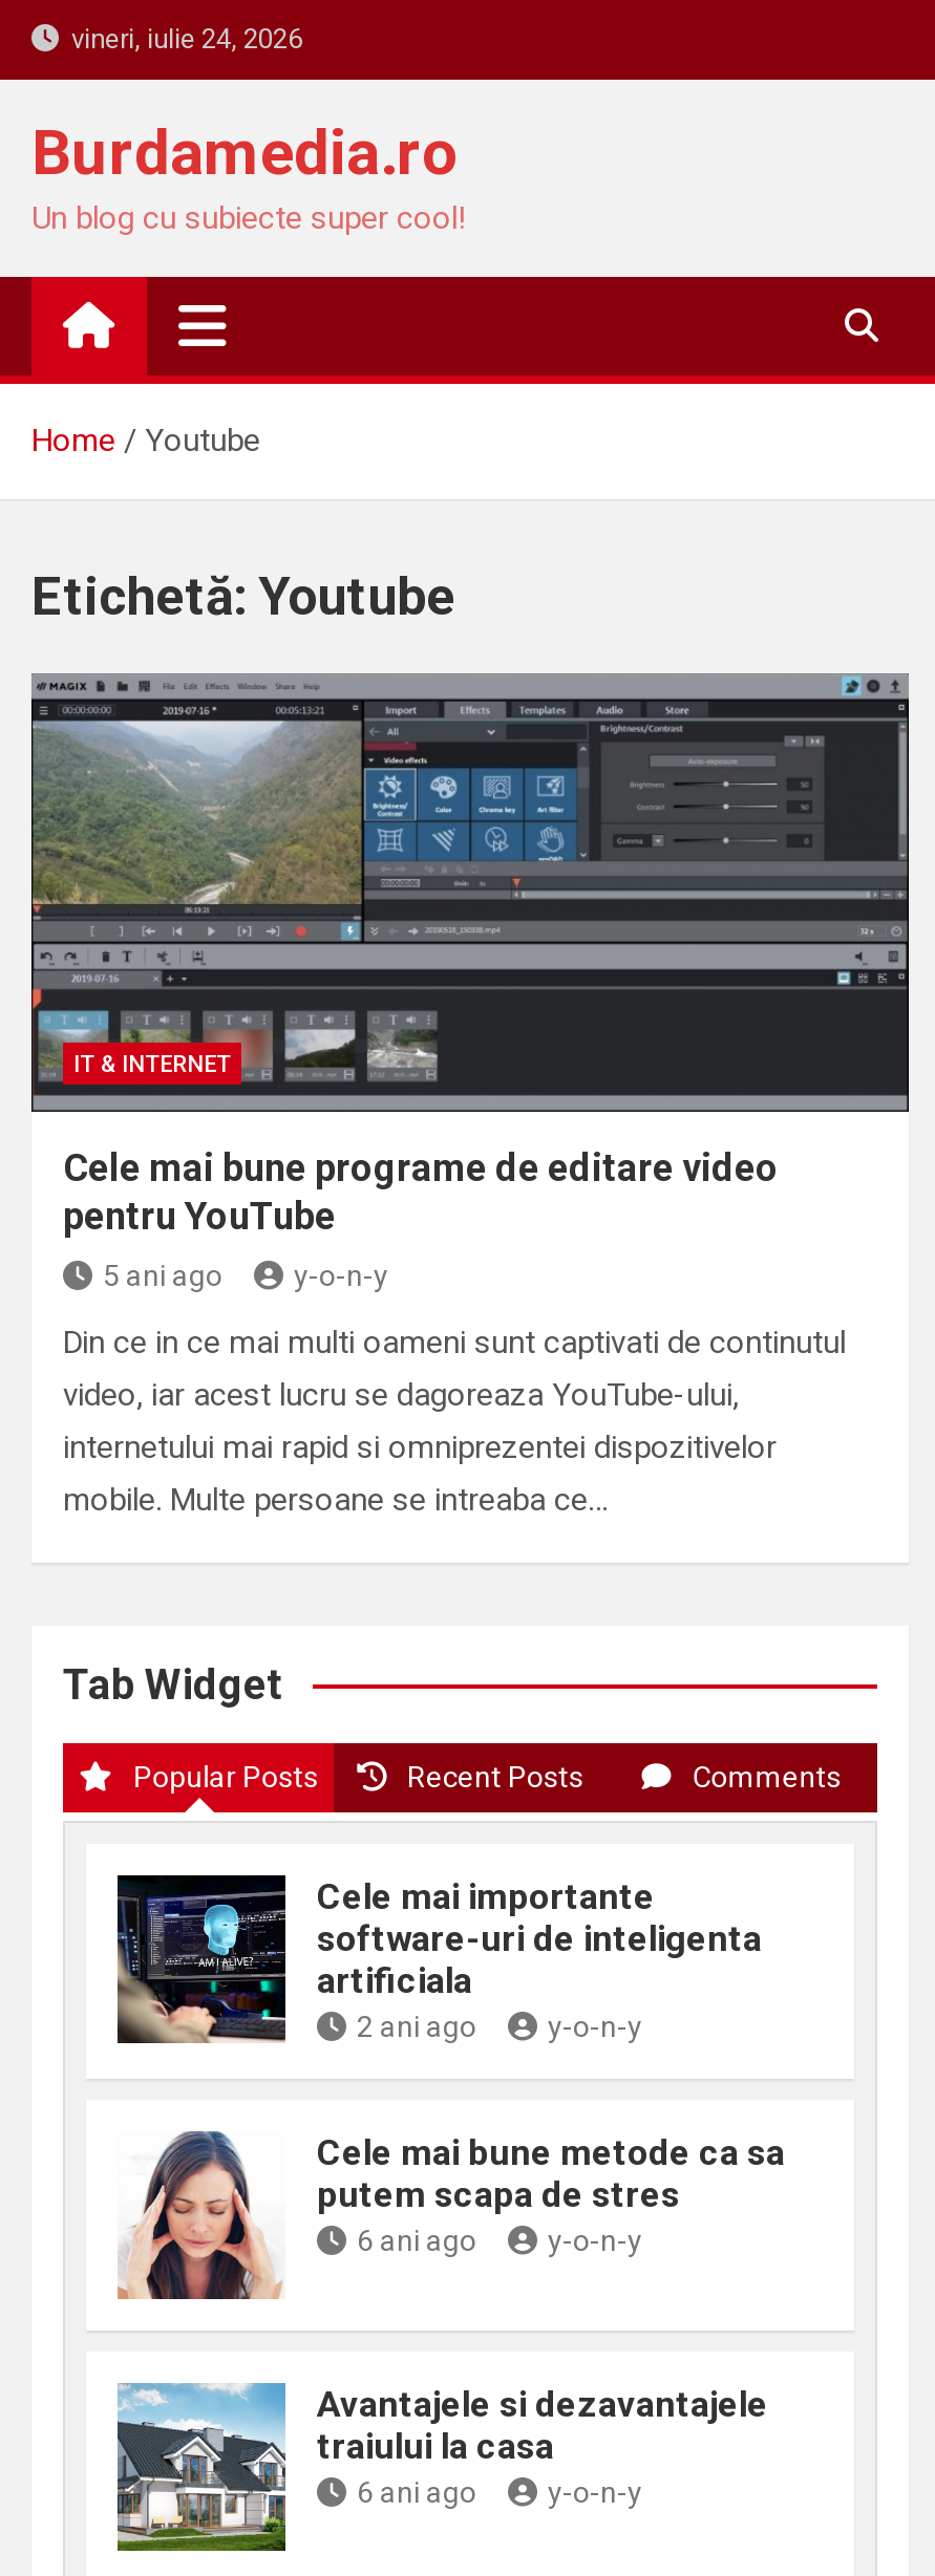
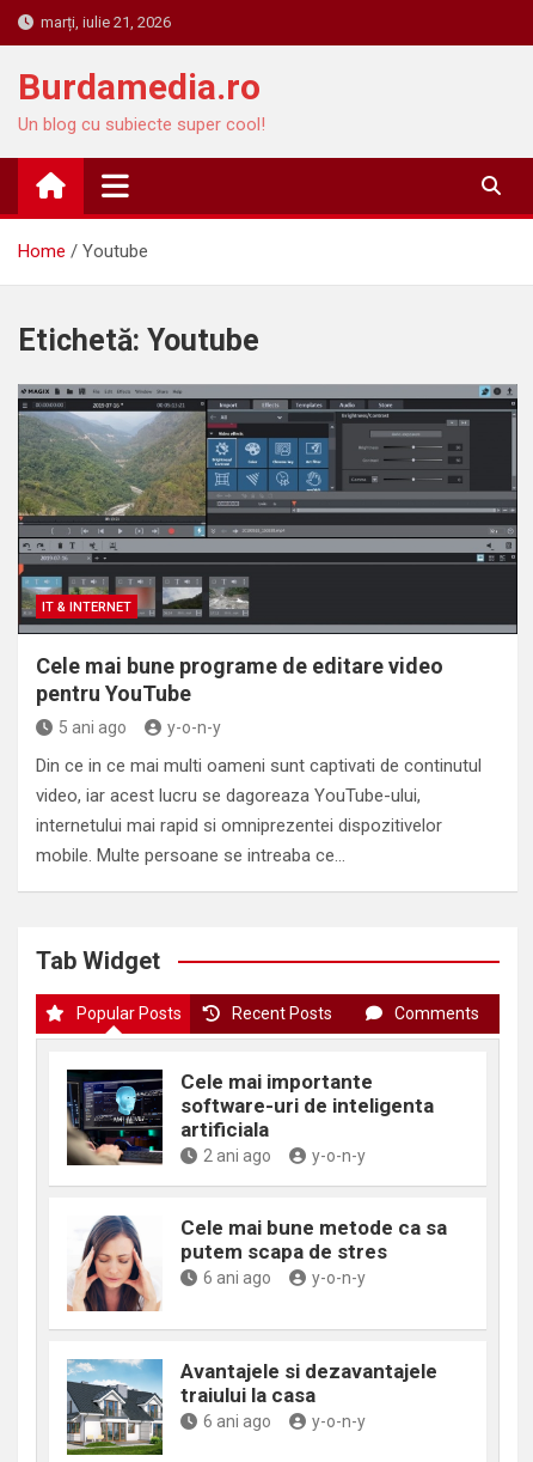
- vineri, iulie 24, 2026
+ marți, iulie 21, 2026
